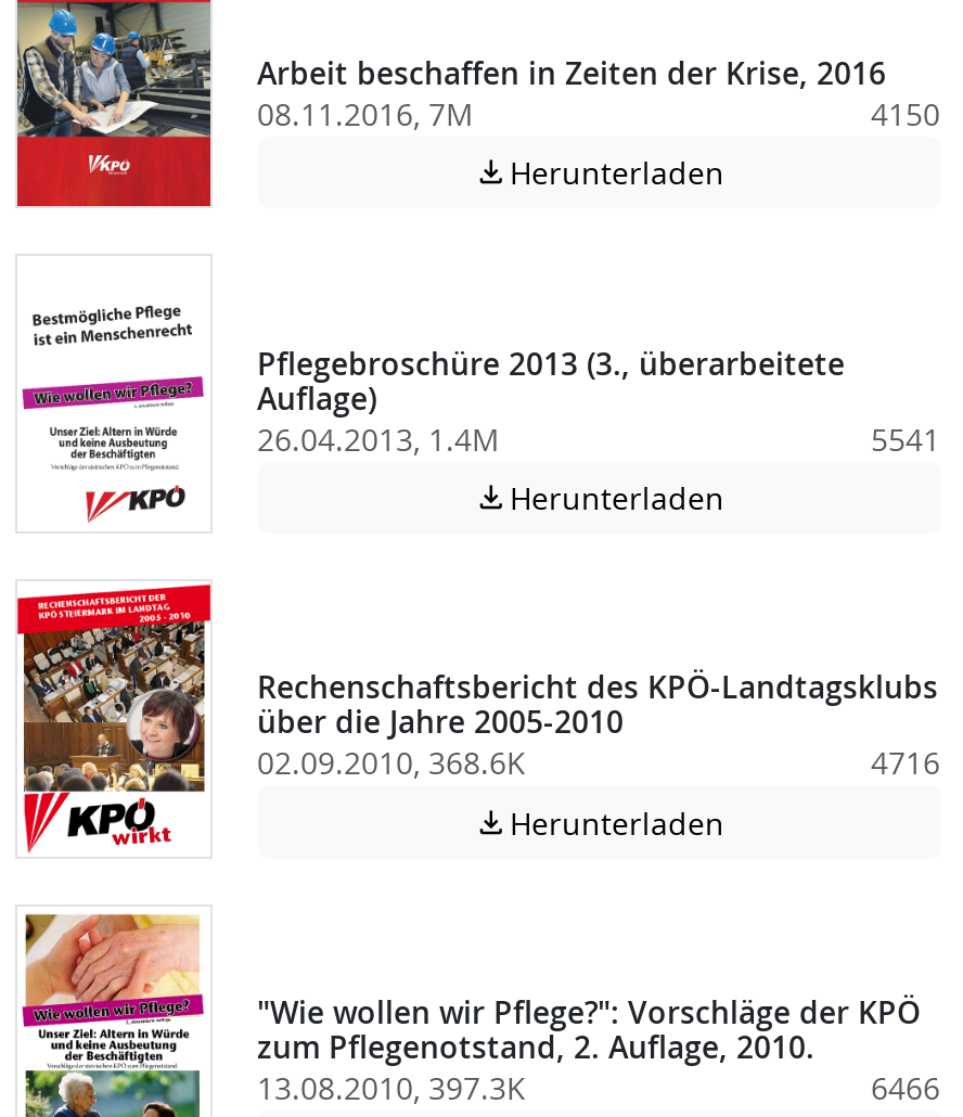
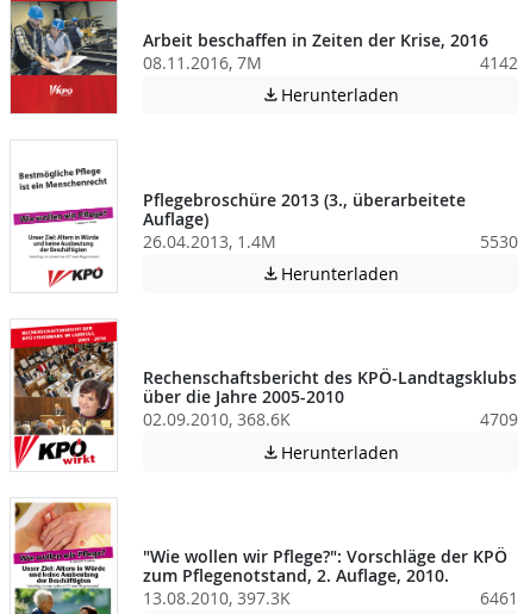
- 4150
+ 4142

- 5541
+ 5530

- 4716
+ 4709

- 6466
+ 6461
